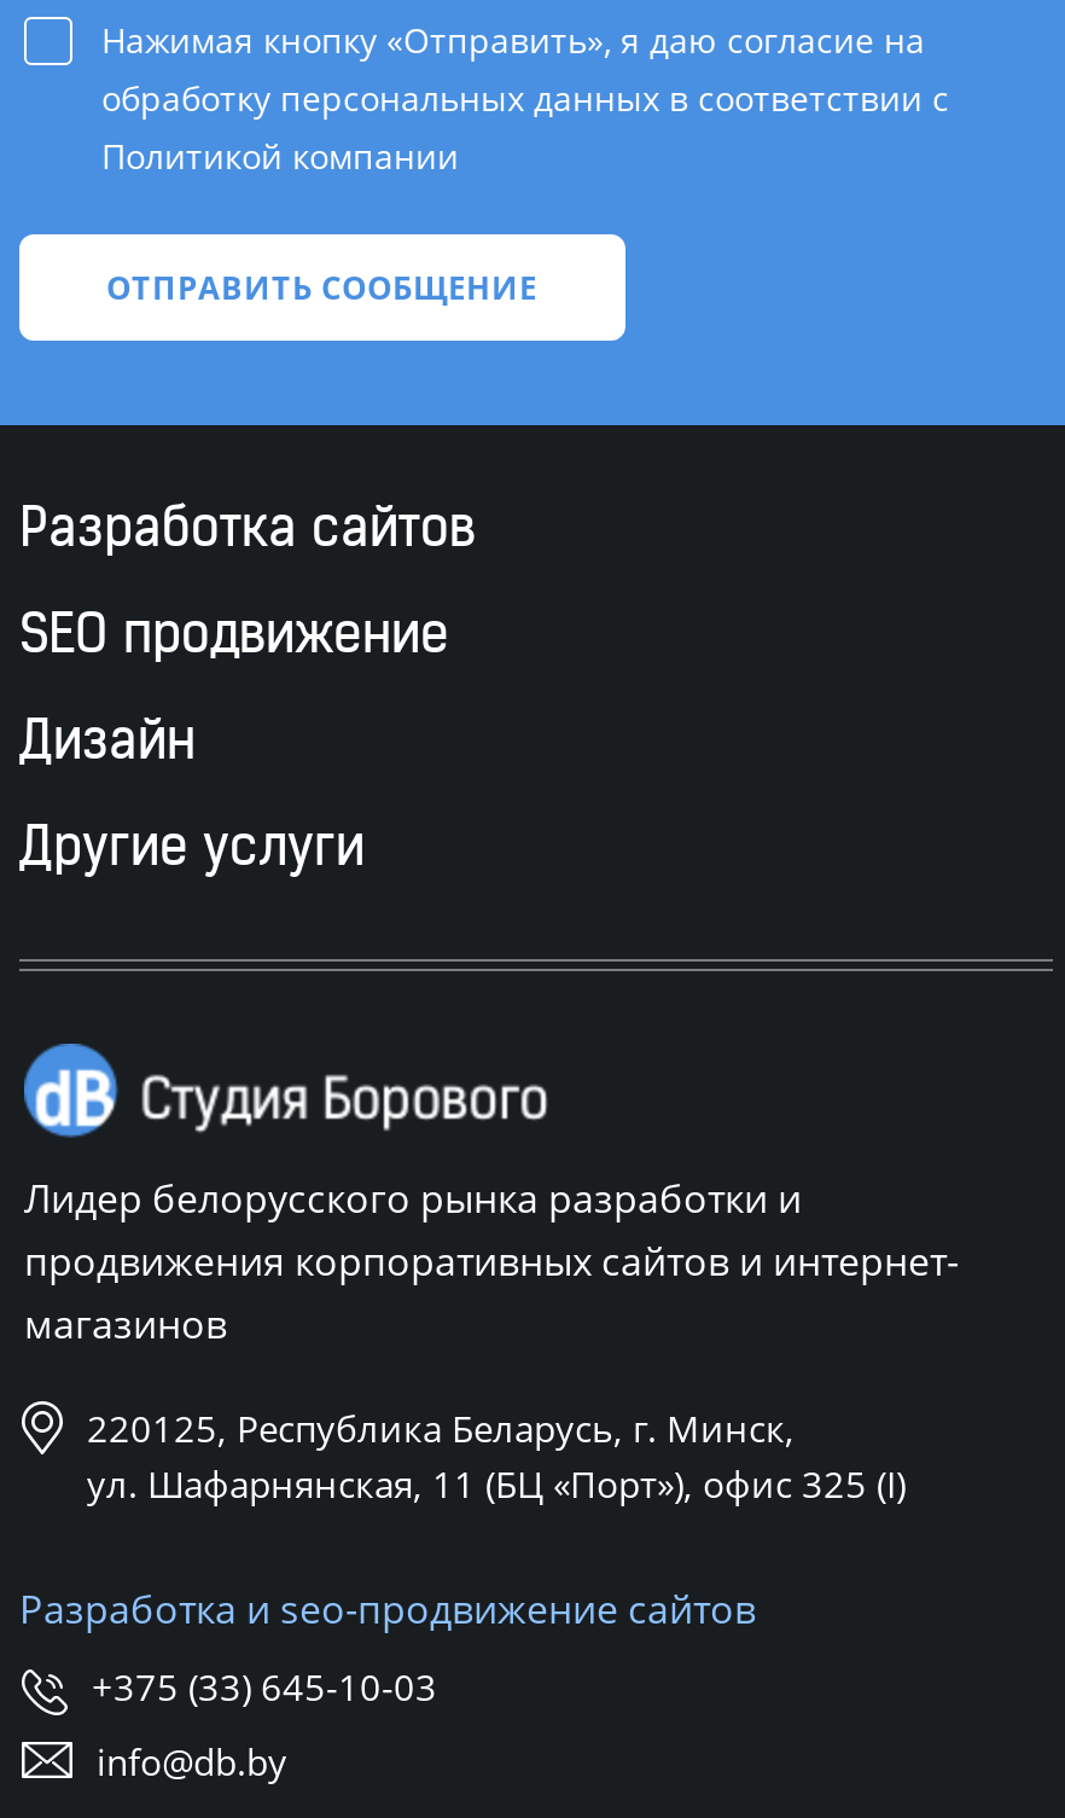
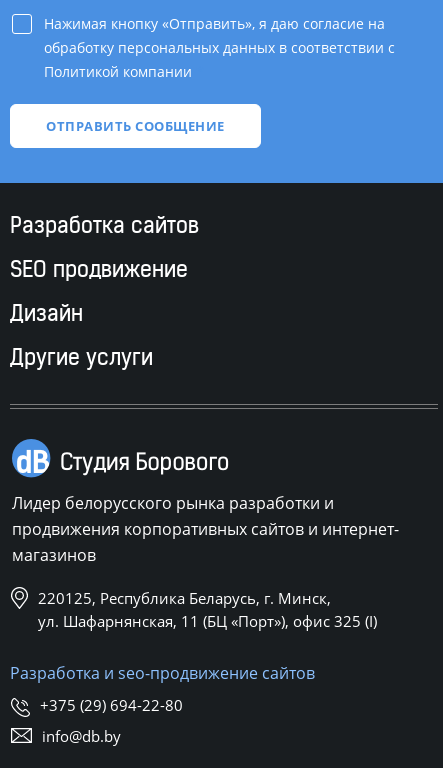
- +375 (33) 645-10-03
+ +375 (29) 694-22-80
